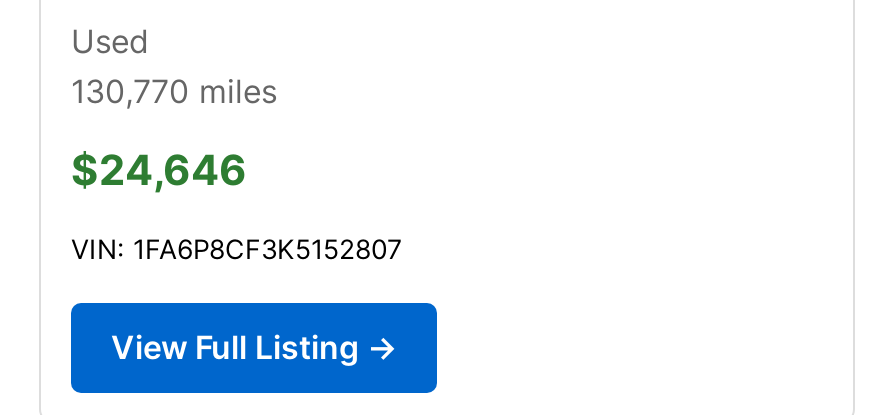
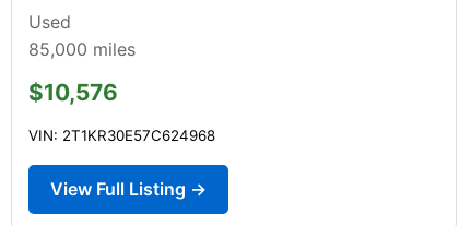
- 130,770 miles
+ 85,000 miles

- $24,646
+ $10,576

- VIN: 1FA6P8CF3K5152807
+ VIN: 2T1KR30E57C624968
